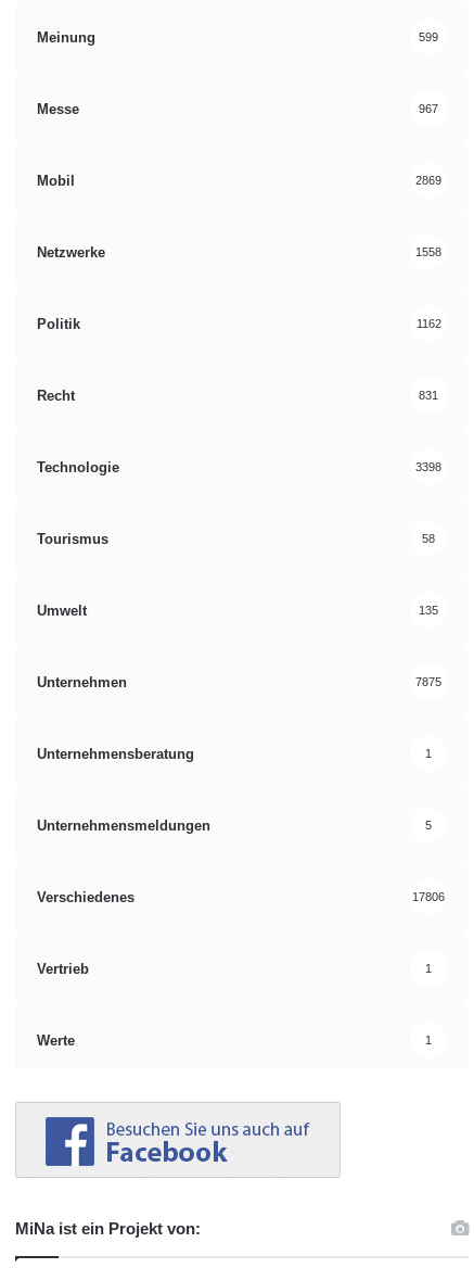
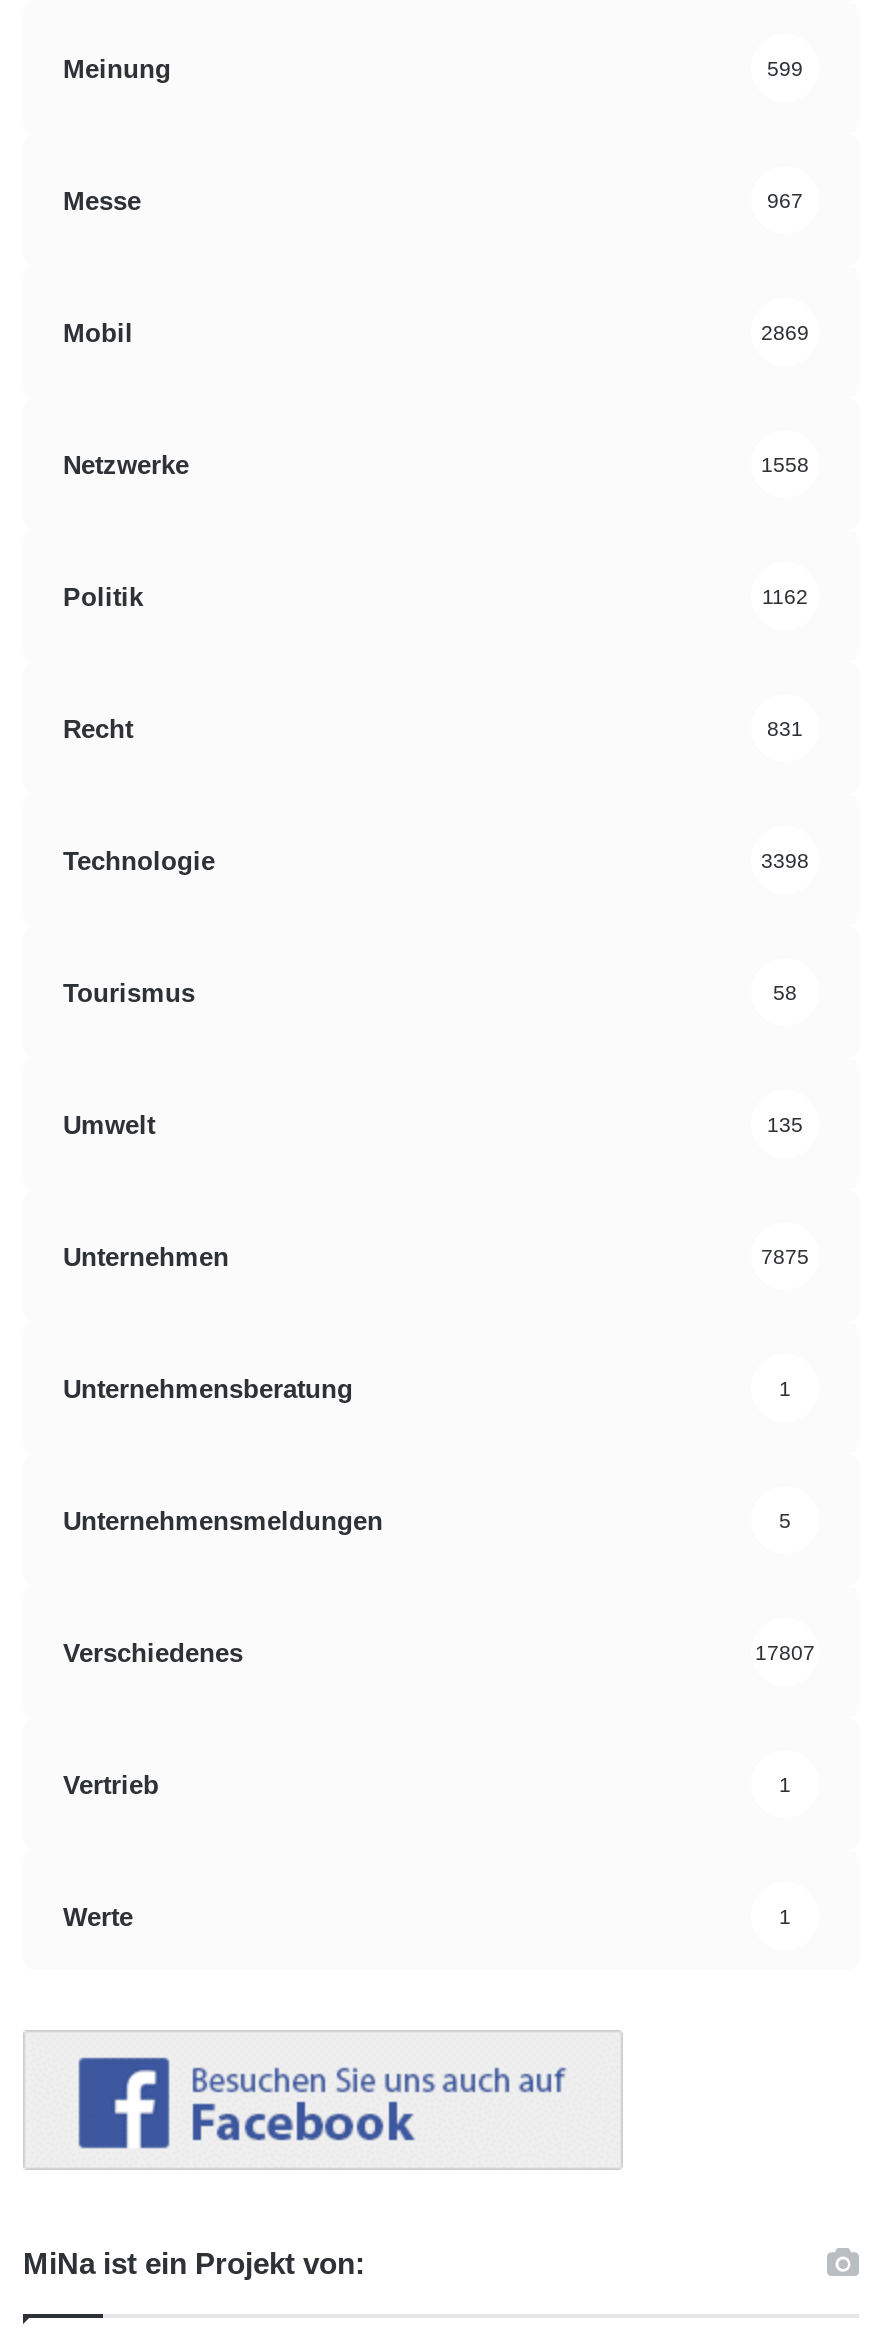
- 17806
+ 17807
